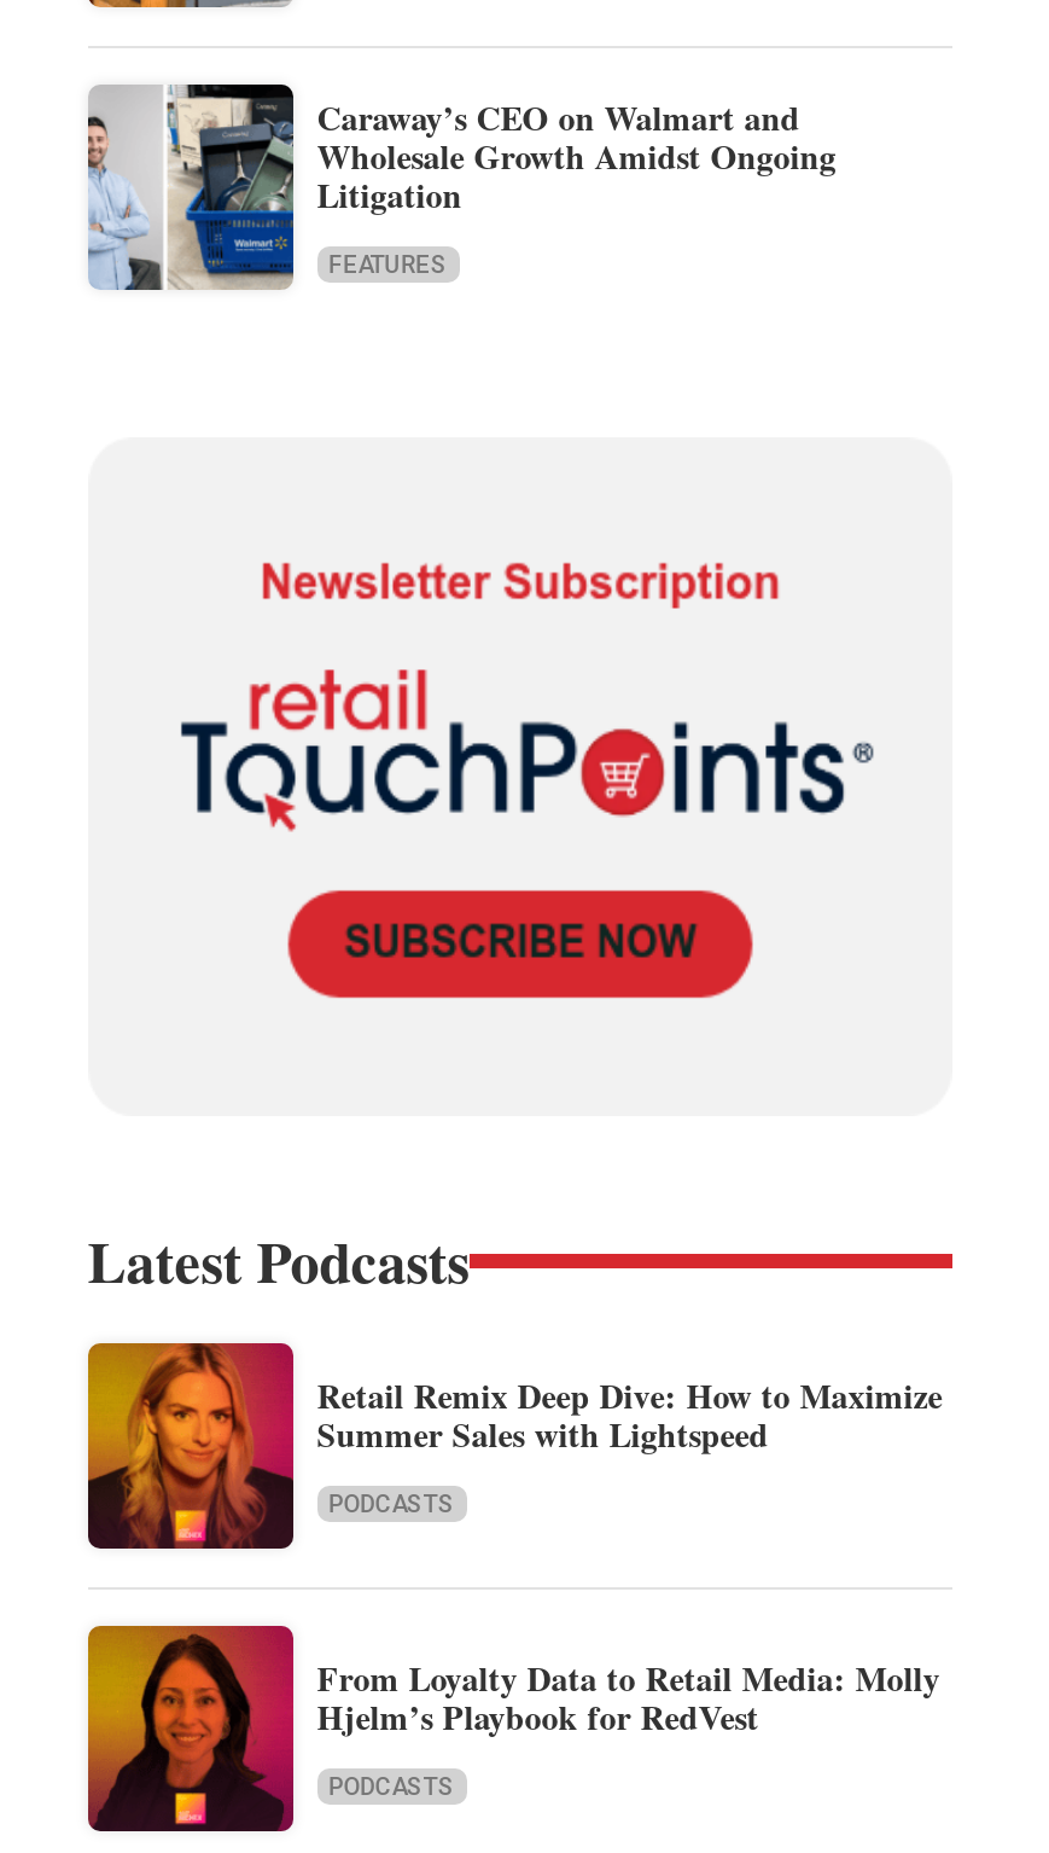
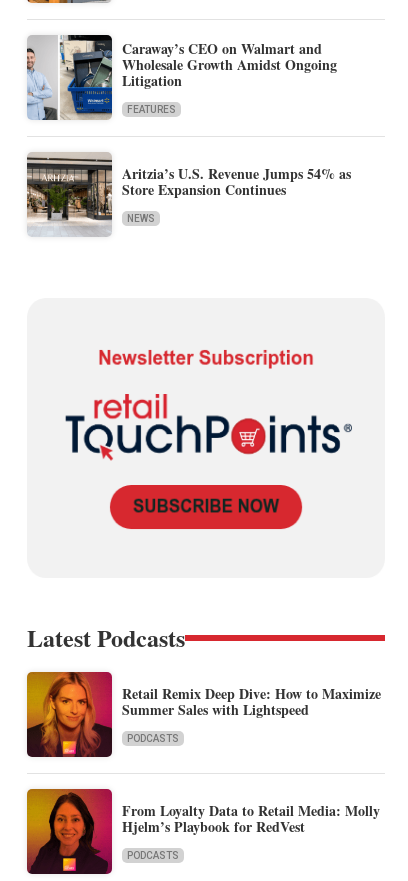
+ [image]
+ Aritzia’s U.S. Revenue Jumps 54% as
+ Store Expansion Continues
+ NEWS
